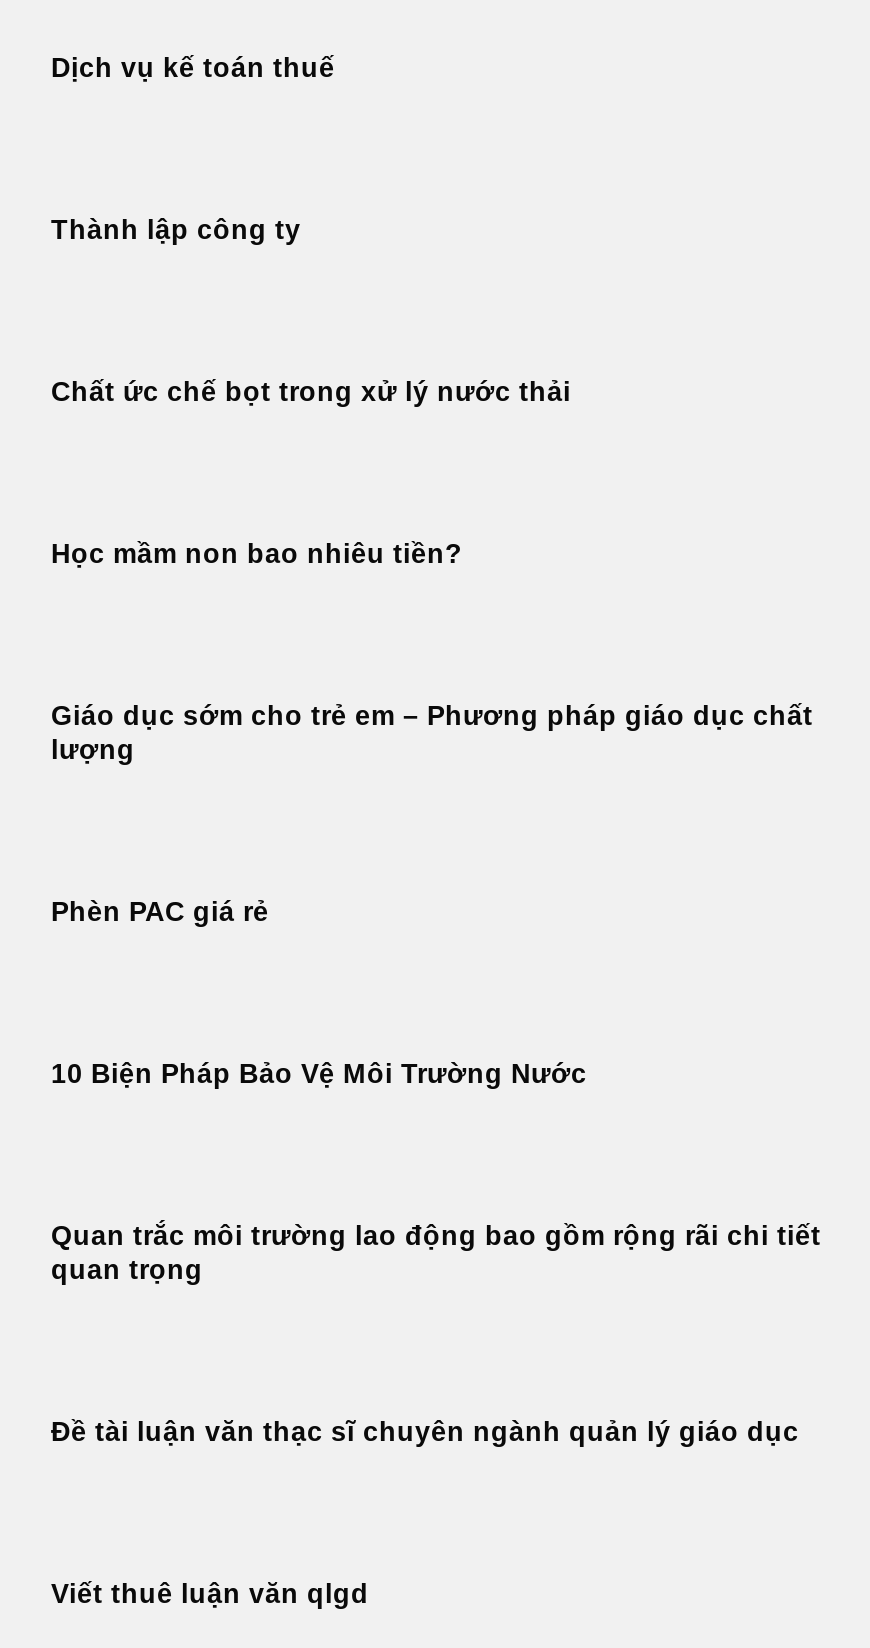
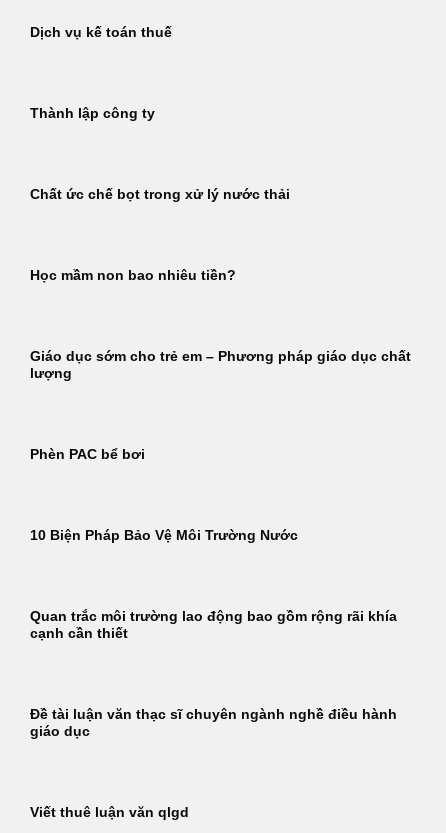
- Phèn PAC giá rẻ
+ Phèn PAC bể bơi

- Quan trắc môi trường lao động bao gồm rộng rãi chi tiết
- quan trọng
+ Quan trắc môi trường lao động bao gồm rộng rãi khía
+ cạnh cần thiết

- Đề tài luận văn thạc sĩ chuyên ngành quản lý giáo dục
+ Đề tài luận văn thạc sĩ chuyên ngành nghề điều hành
+ giáo dục
